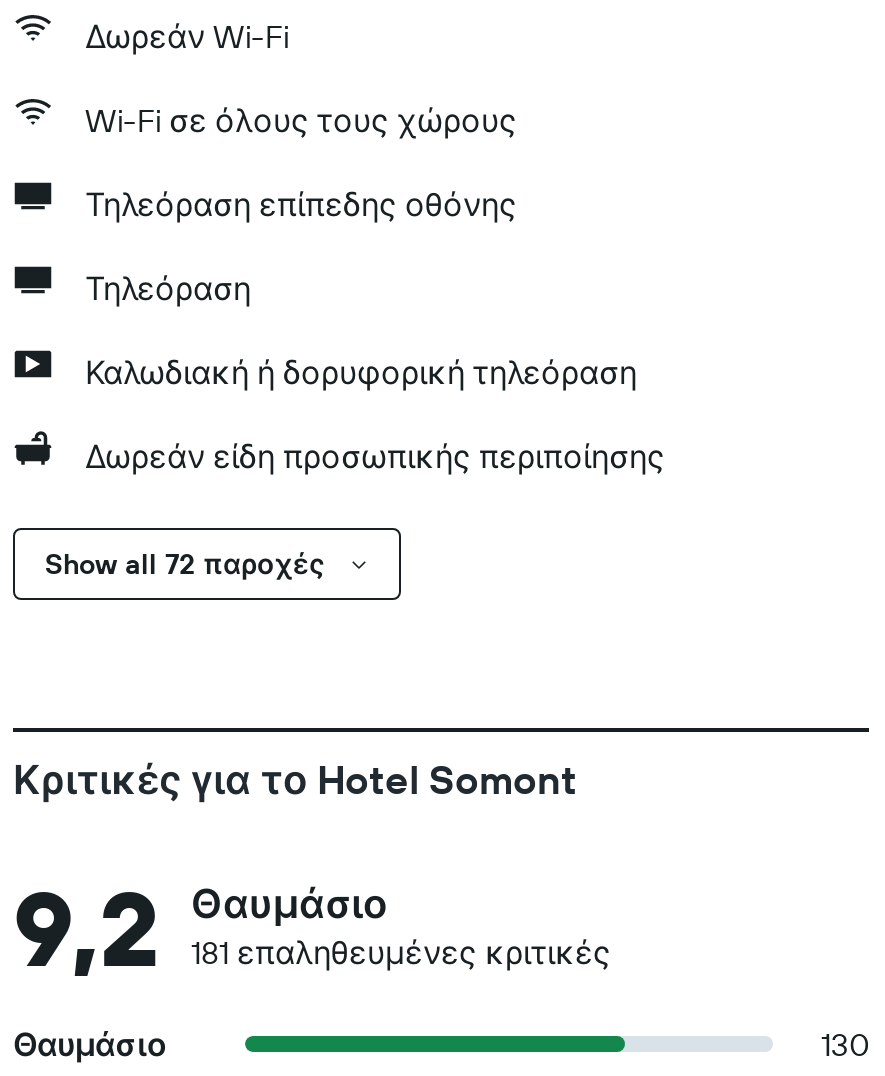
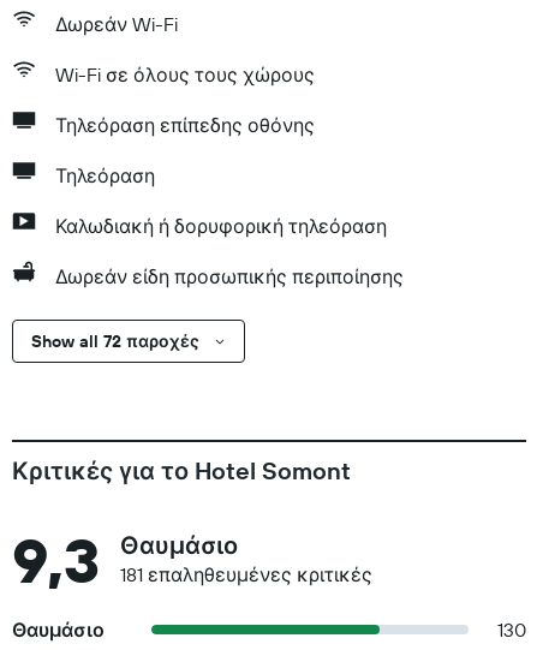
- 9,2 Θαυμάσιο 181 επαληθευμένες κριτικές
+ 9,3 Θαυμάσιο 181 επαληθευμένες κριτικές
